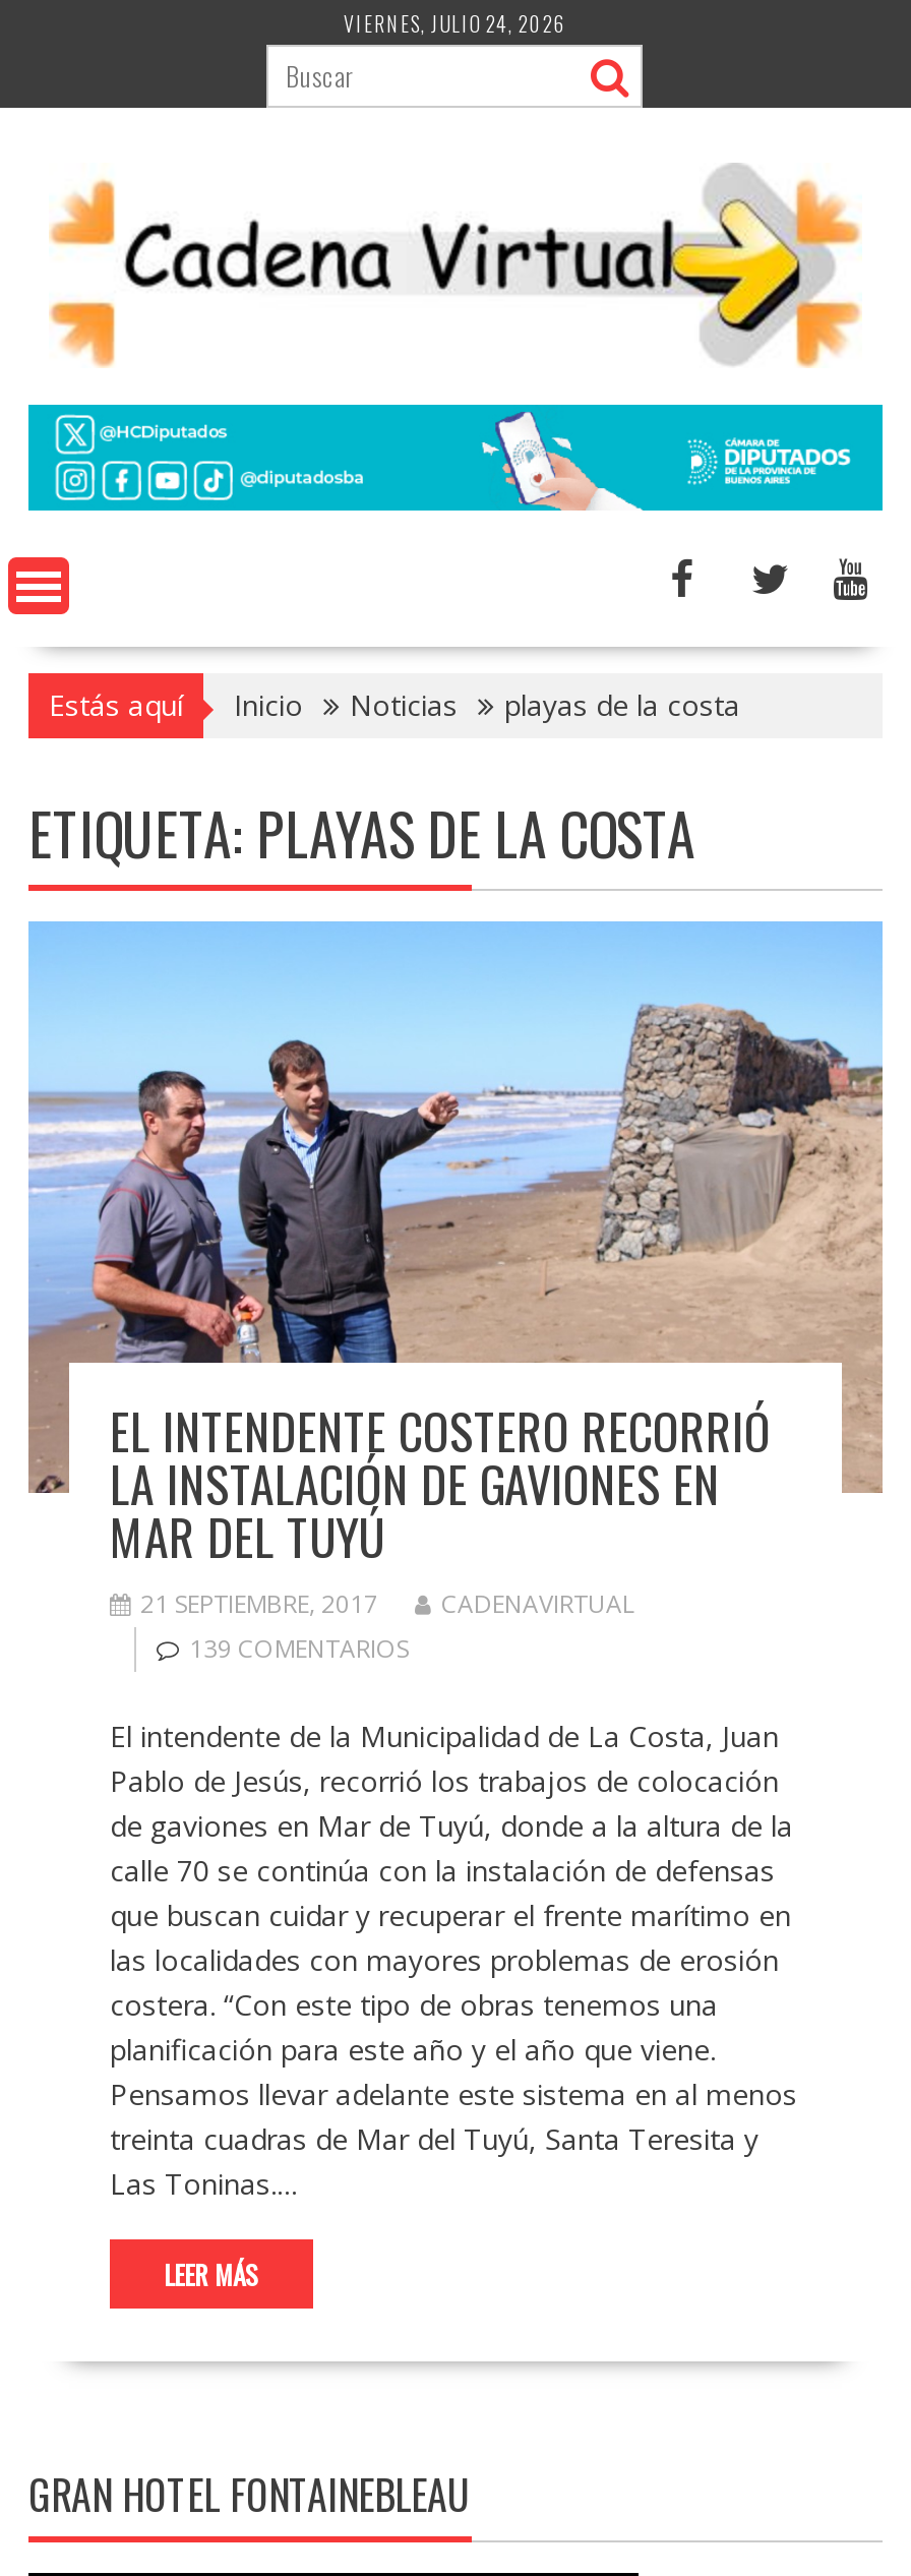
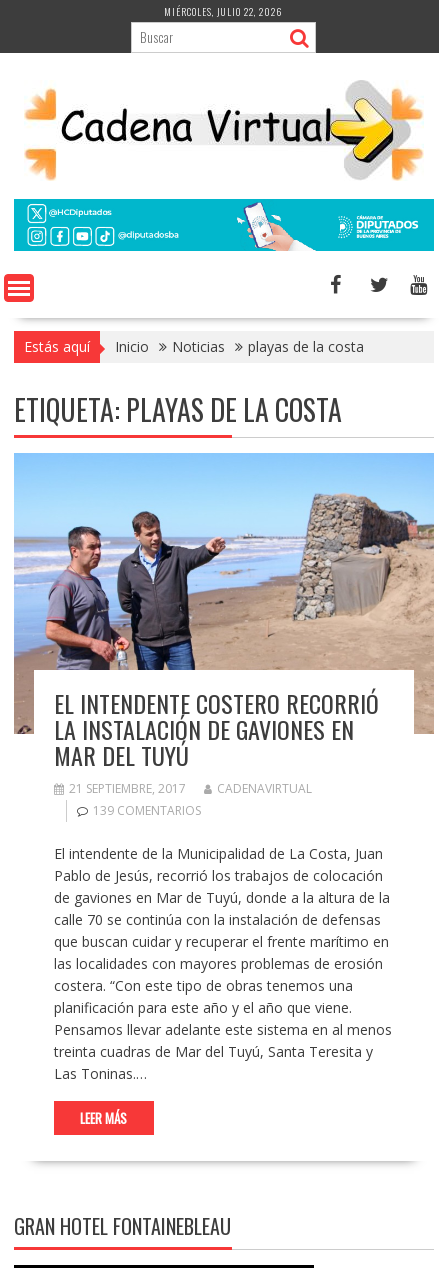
- VIERNES, JULIO 24, 2026
+ MIÉRCOLES, JULIO 22, 2026
